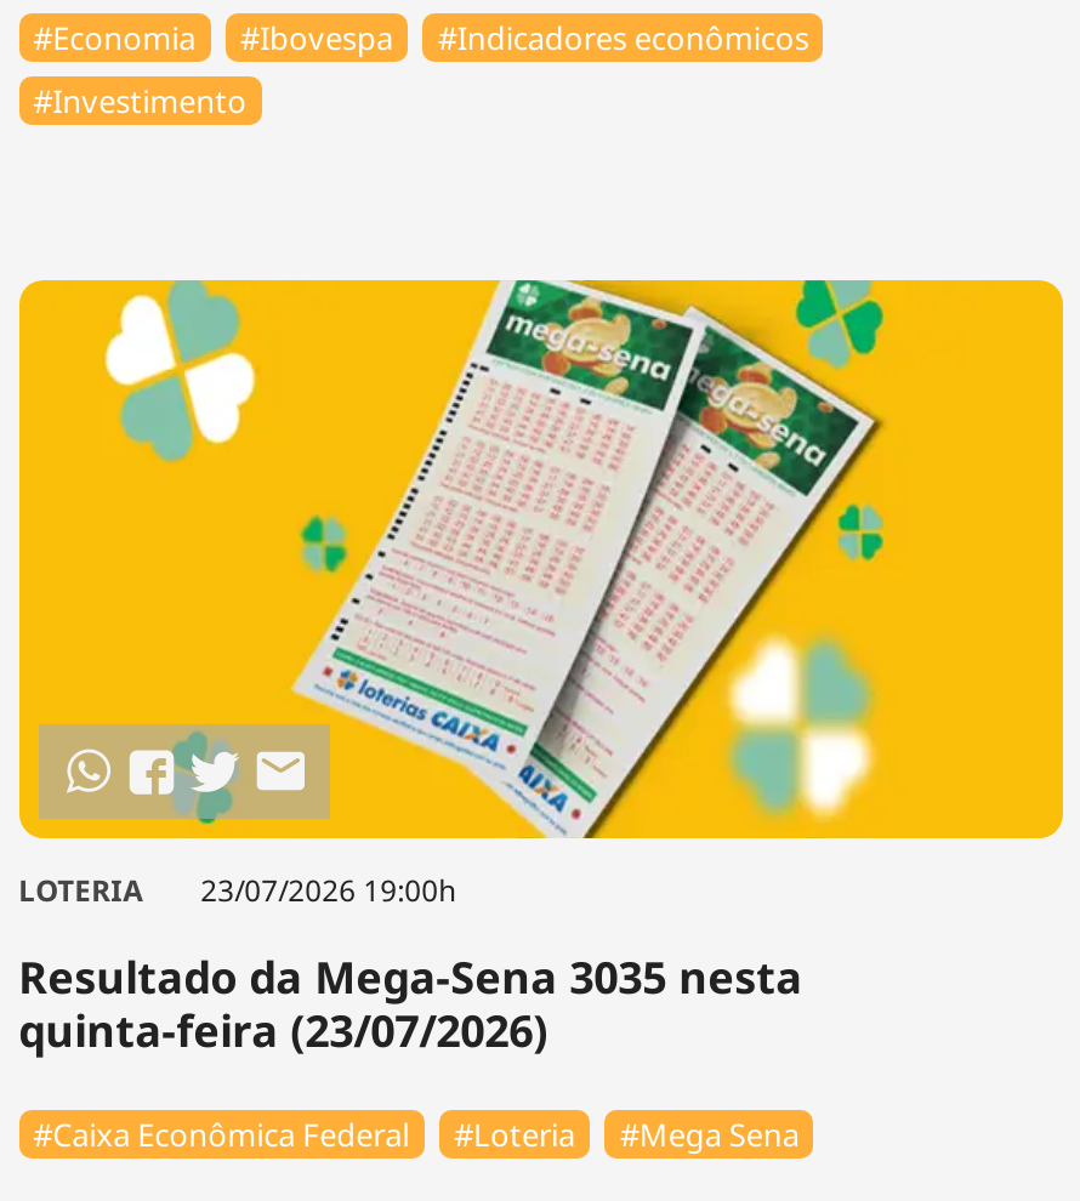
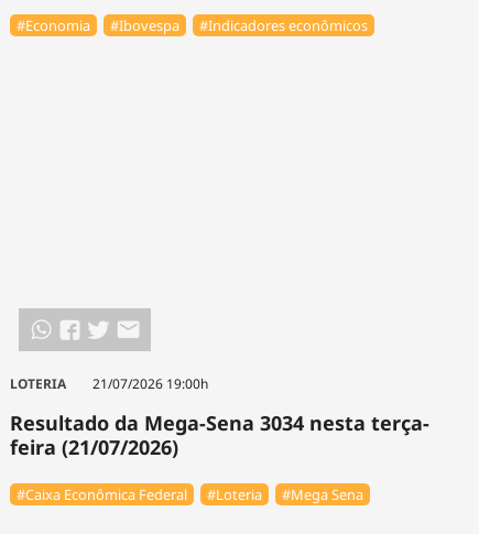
- #Investimento

- [image]

- LOTERIA 23/07/2026 19:00h
+ LOTERIA 21/07/2026 19:00h

- Resultado da Mega-Sena 3035 nesta
- quinta-feira (23/07/2026)
+ Resultado da Mega-Sena 3034 nesta terça-
+ feira (21/07/2026)
